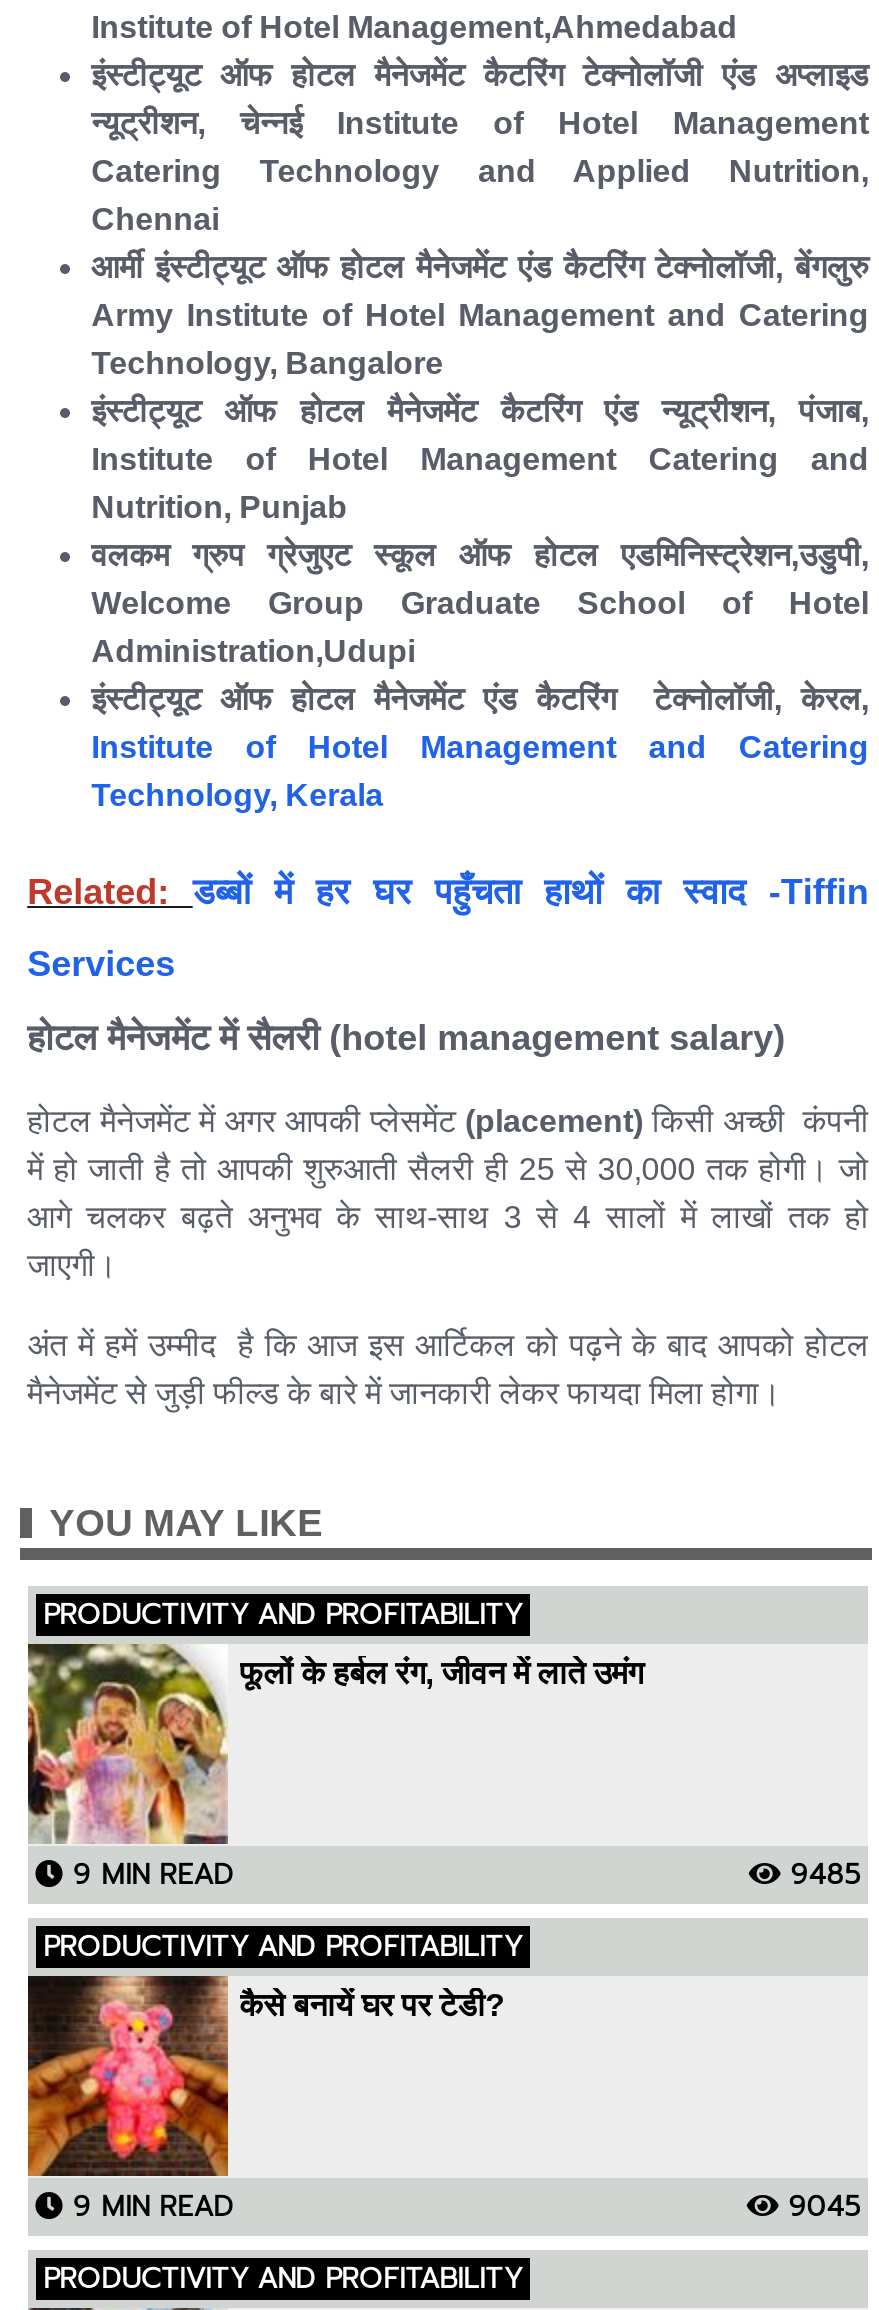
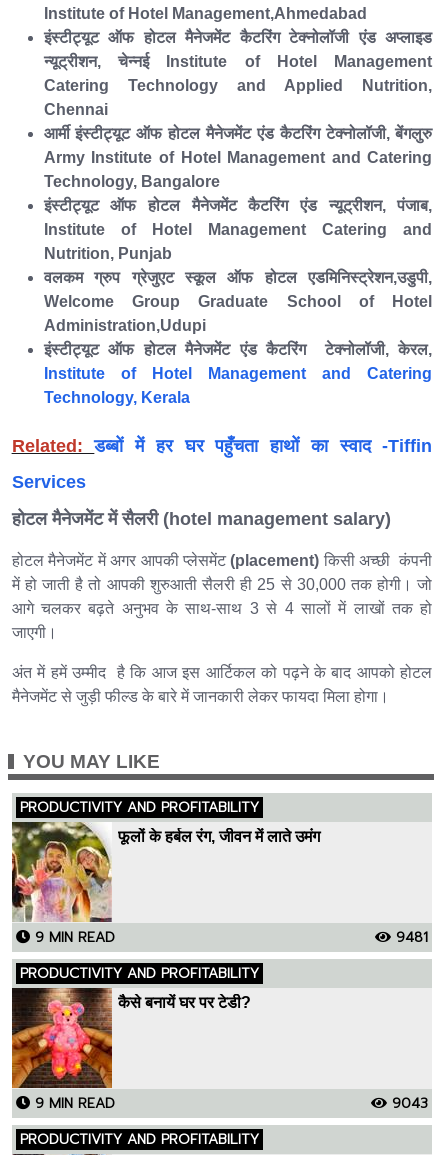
- 9485
+ 9481

- 9045
+ 9043
